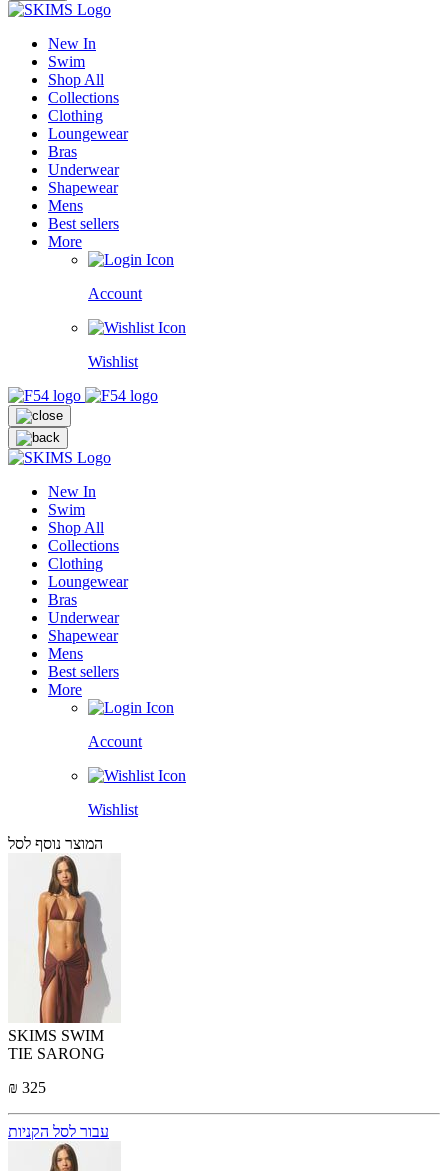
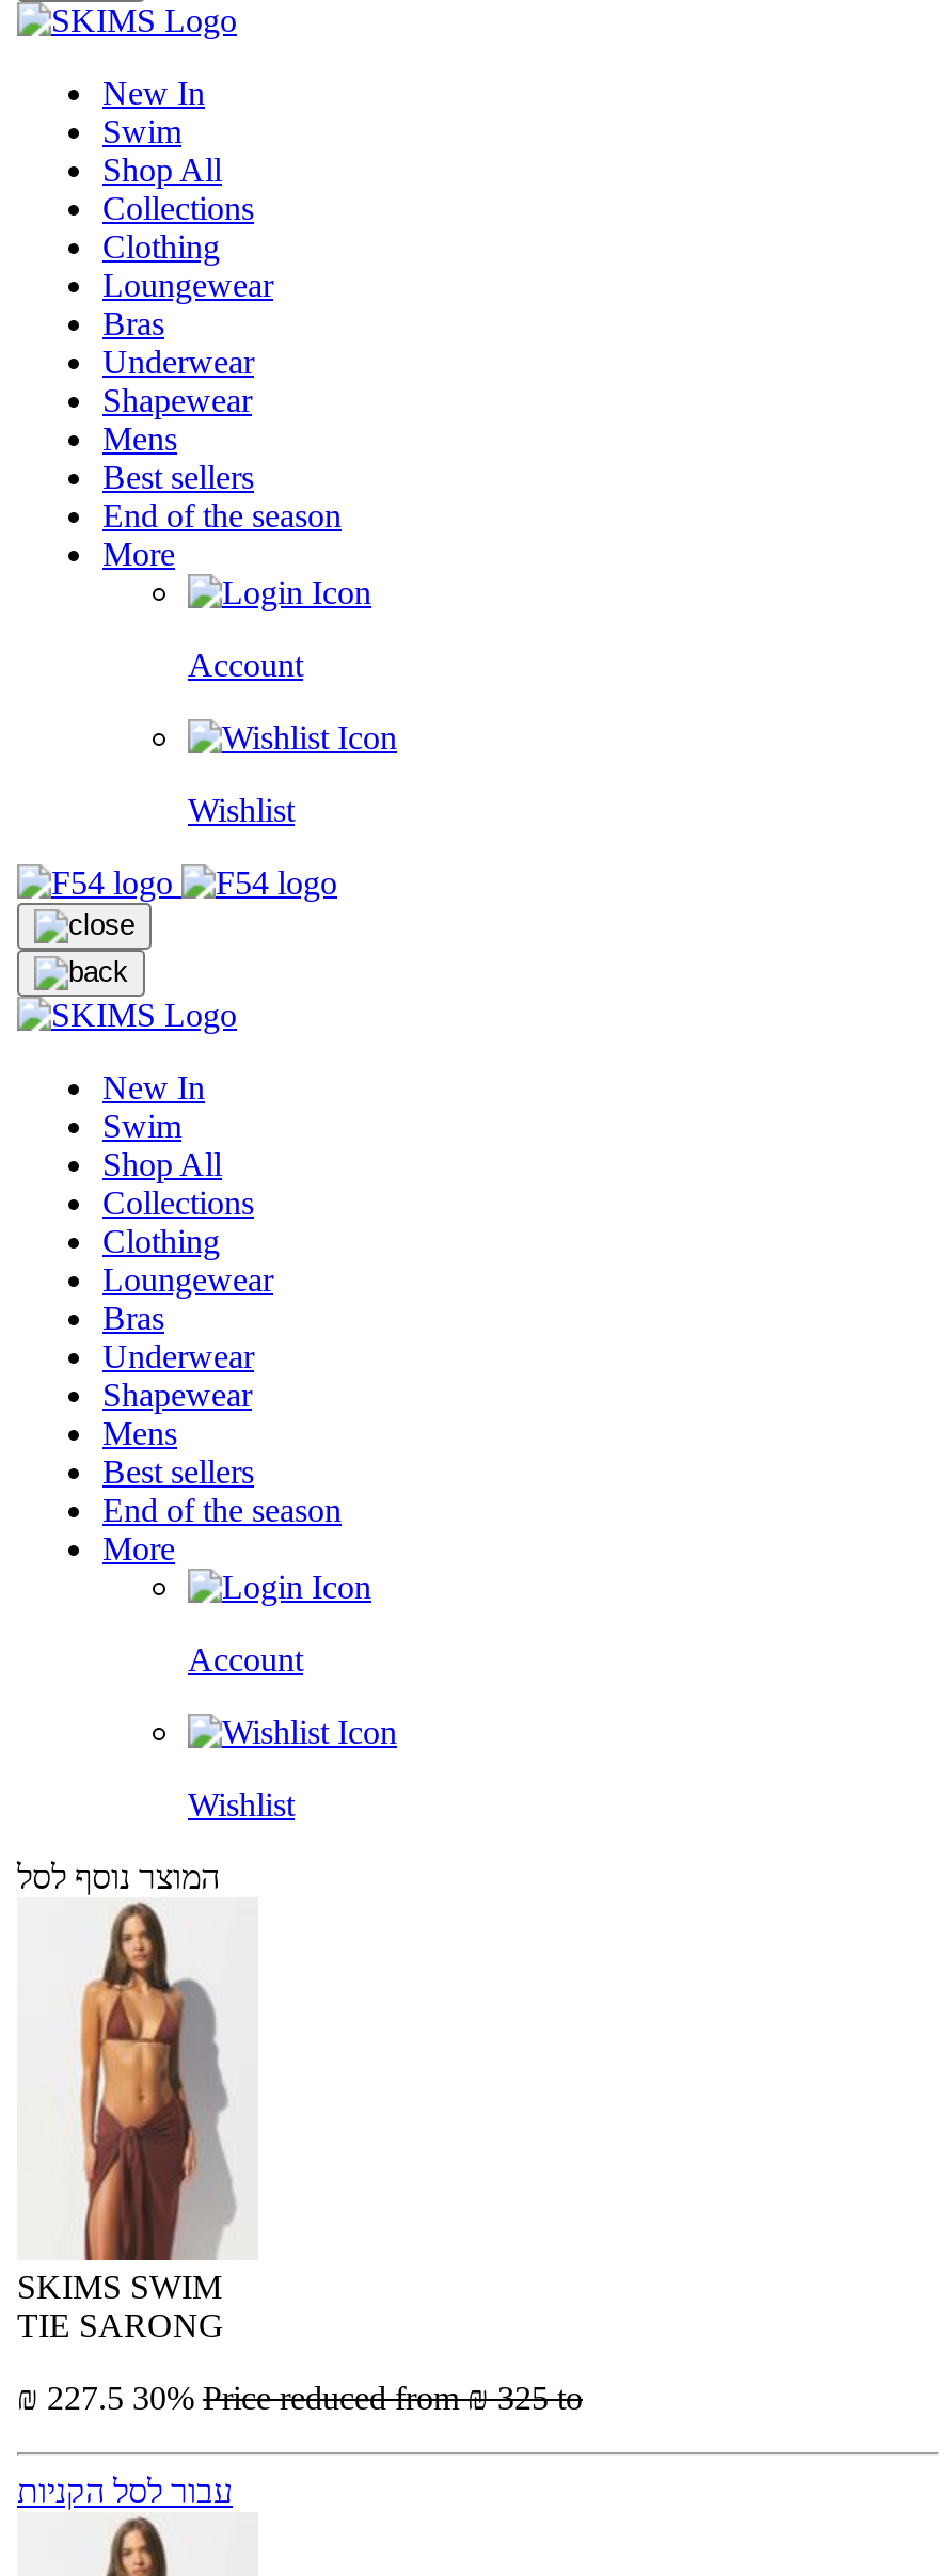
+ End of the season

+ End of the season

- ₪ 325
+ ₪ 227.5 30% Price reduced from₪ 325 to
